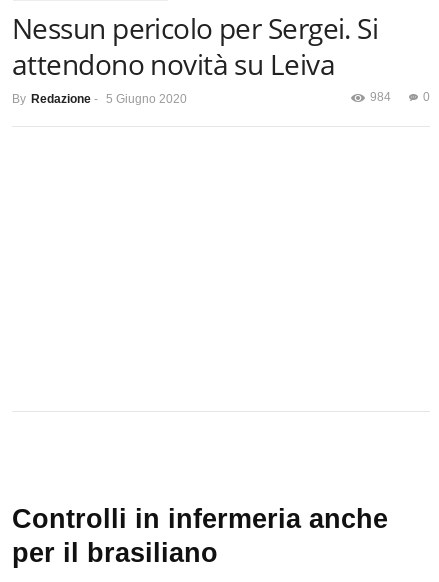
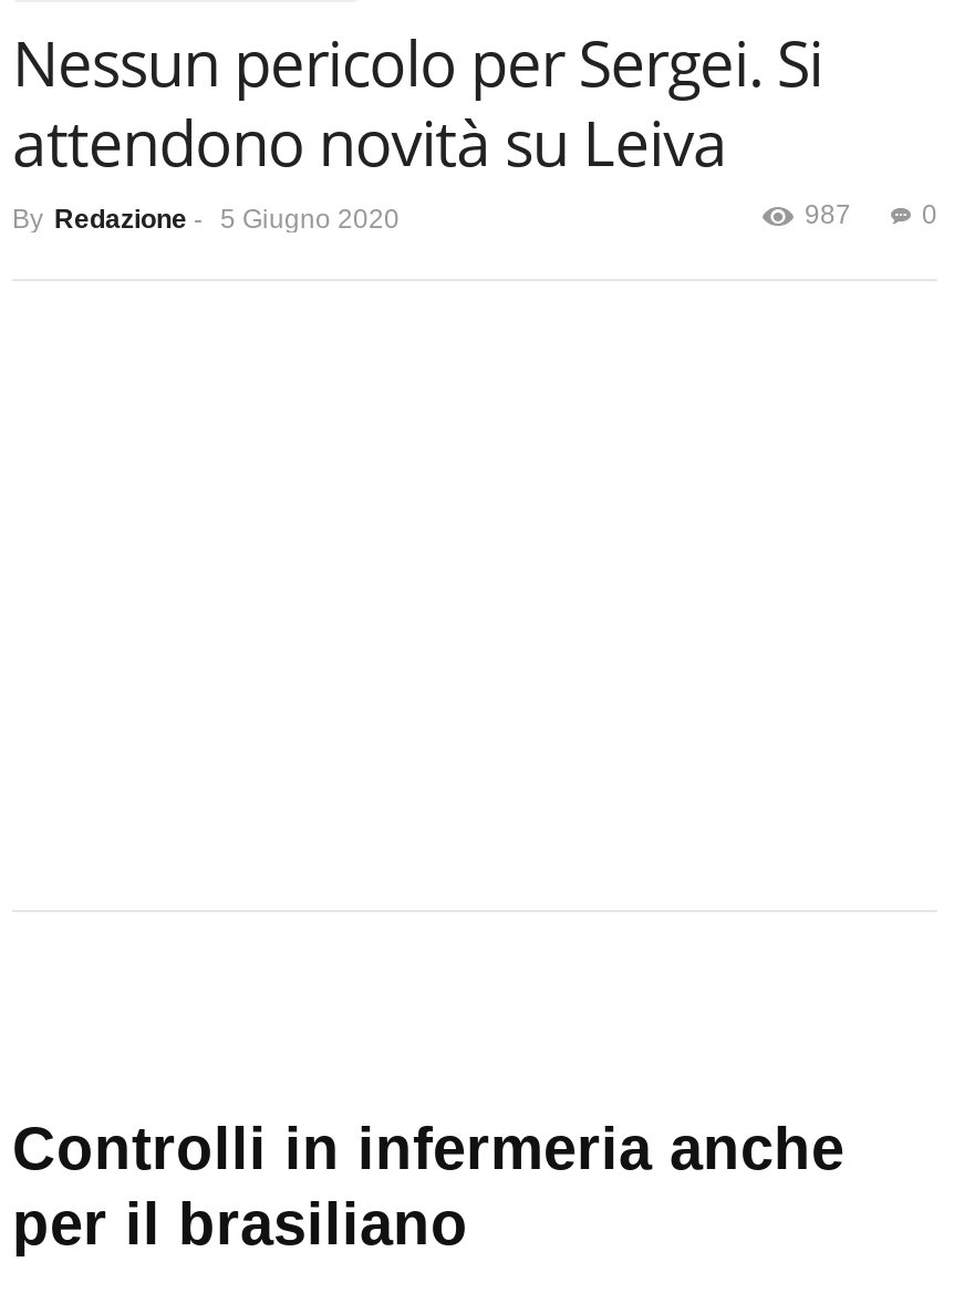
- 984
+ 987
